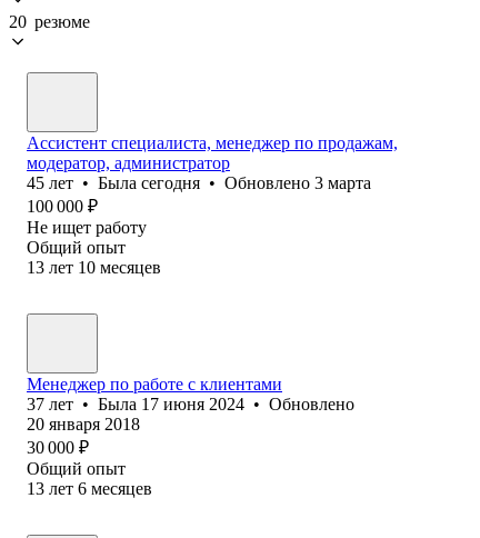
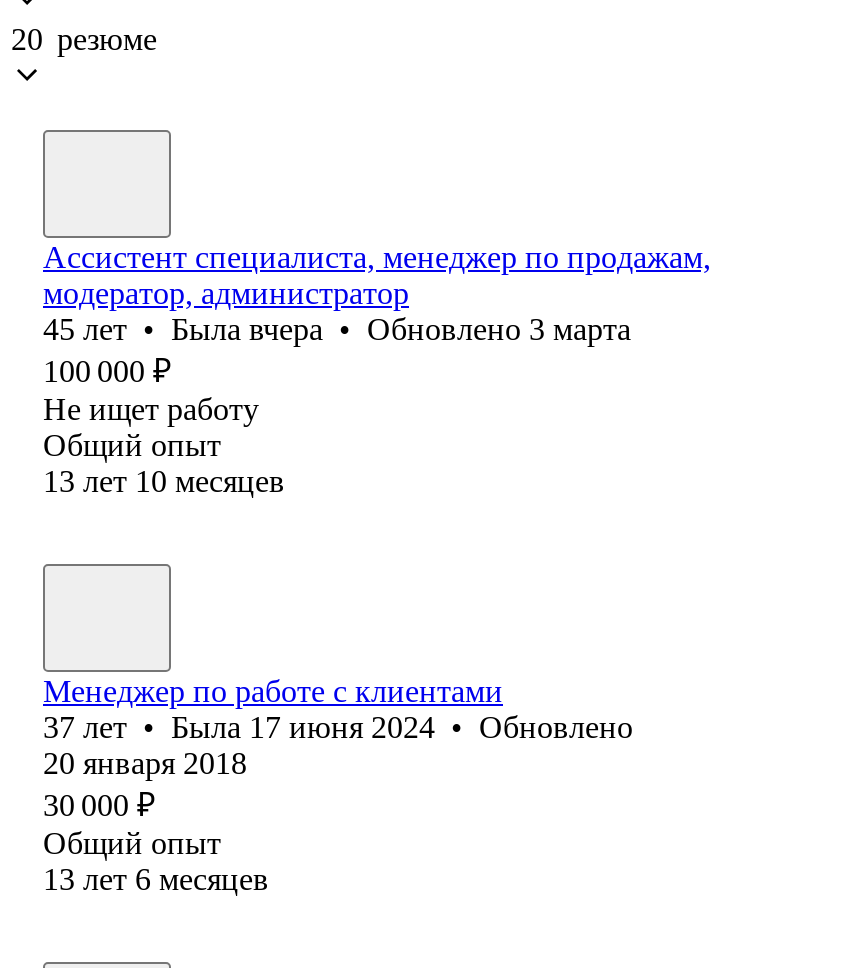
- 45 лет • Была сегодня • Обновлено 3 марта
+ 45 лет • Была вчера • Обновлено 3 марта
